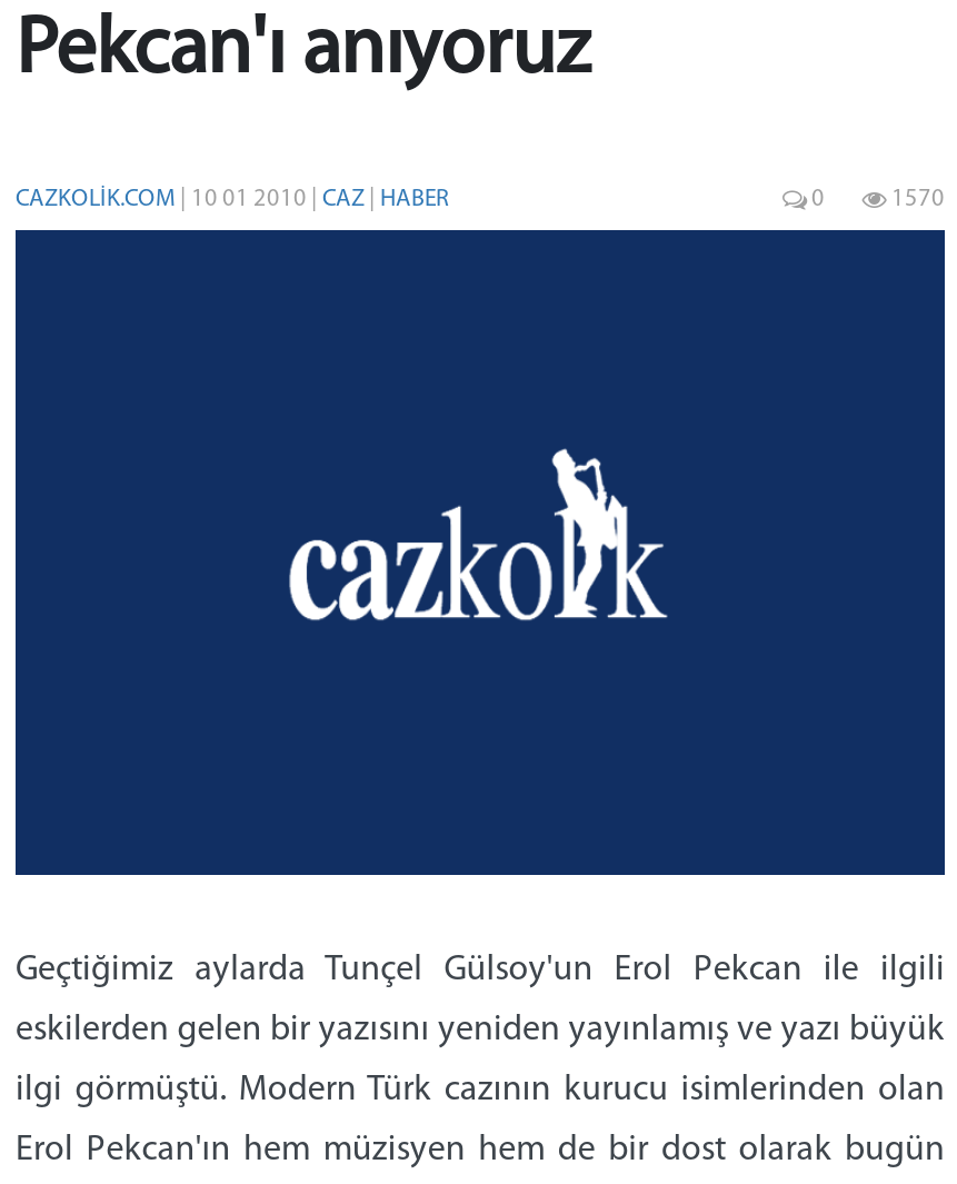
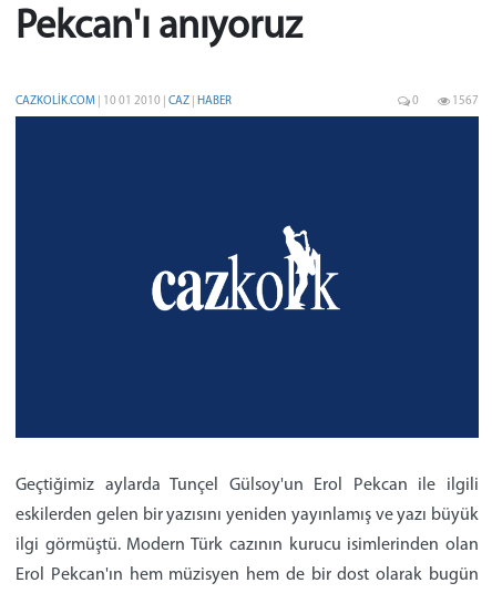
- 1570
+ 1567
